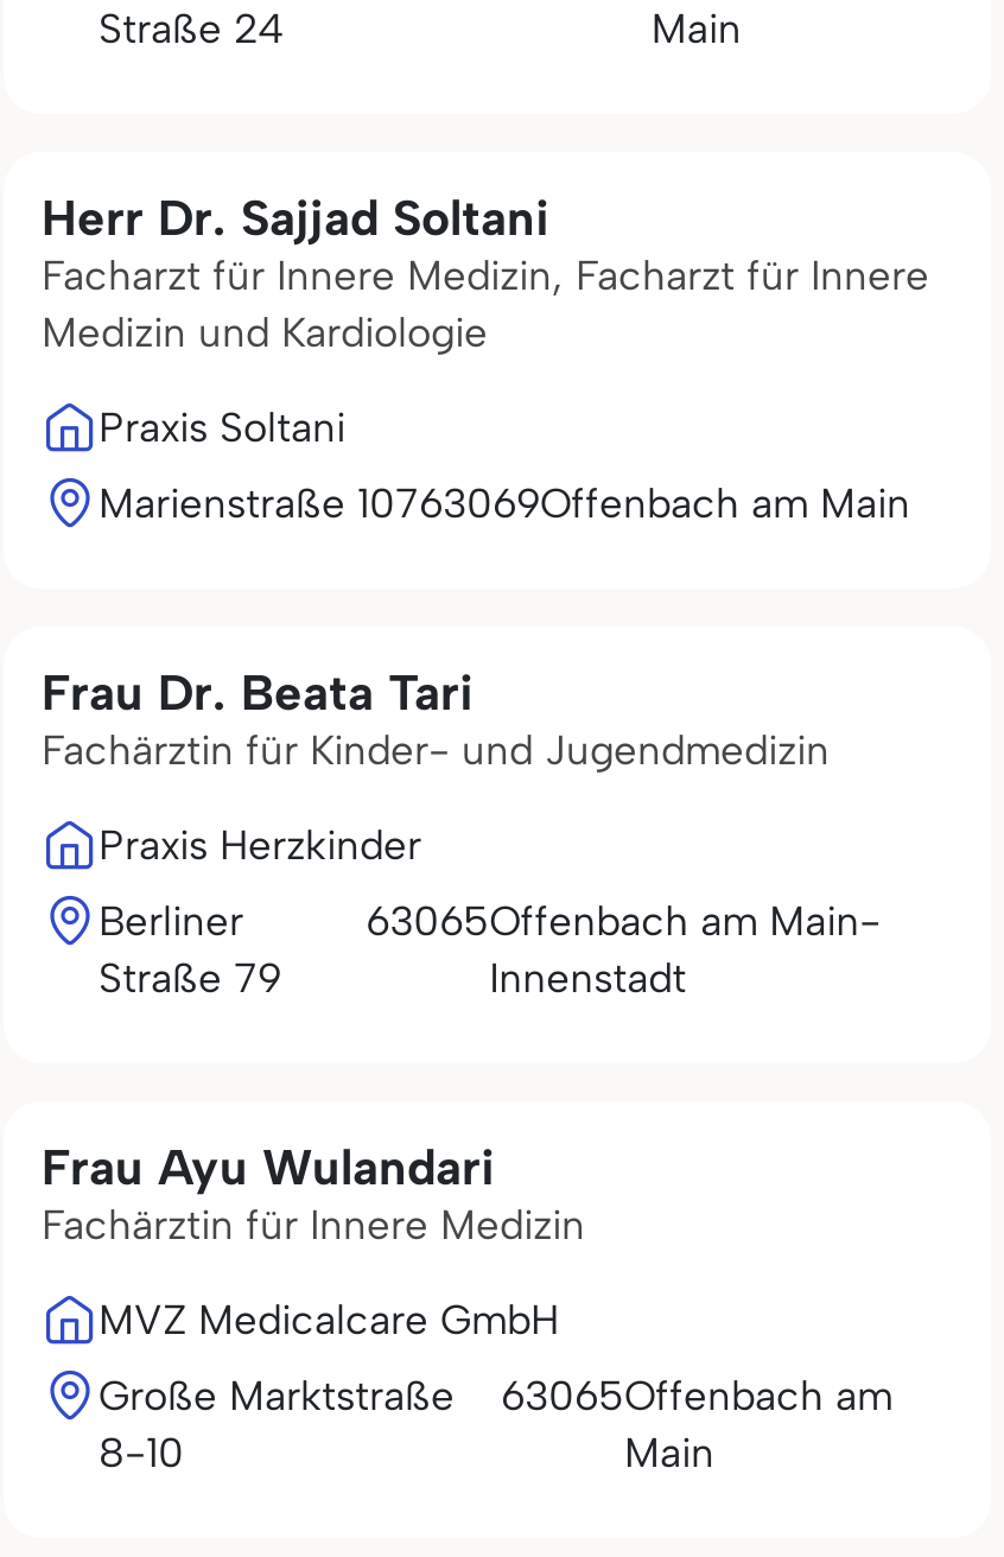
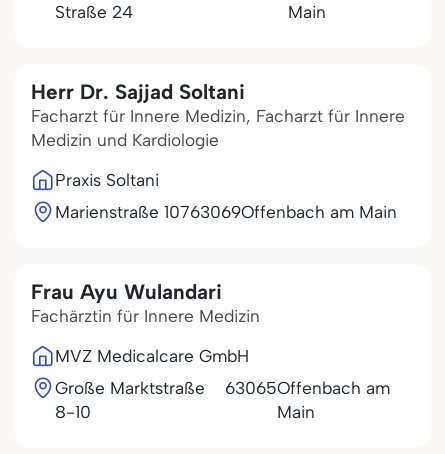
- Frau Dr. Beata Tari
- Fachärztin für Kinder- und Jugendmedizin
- Praxis Herzkinder
- Berliner
- Straße 79

- 63065Offenbach am Main-
- Innenstadt
